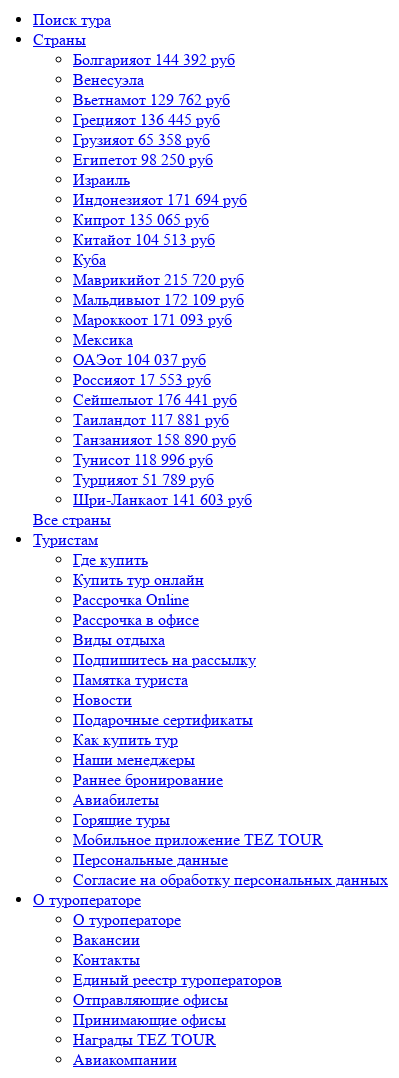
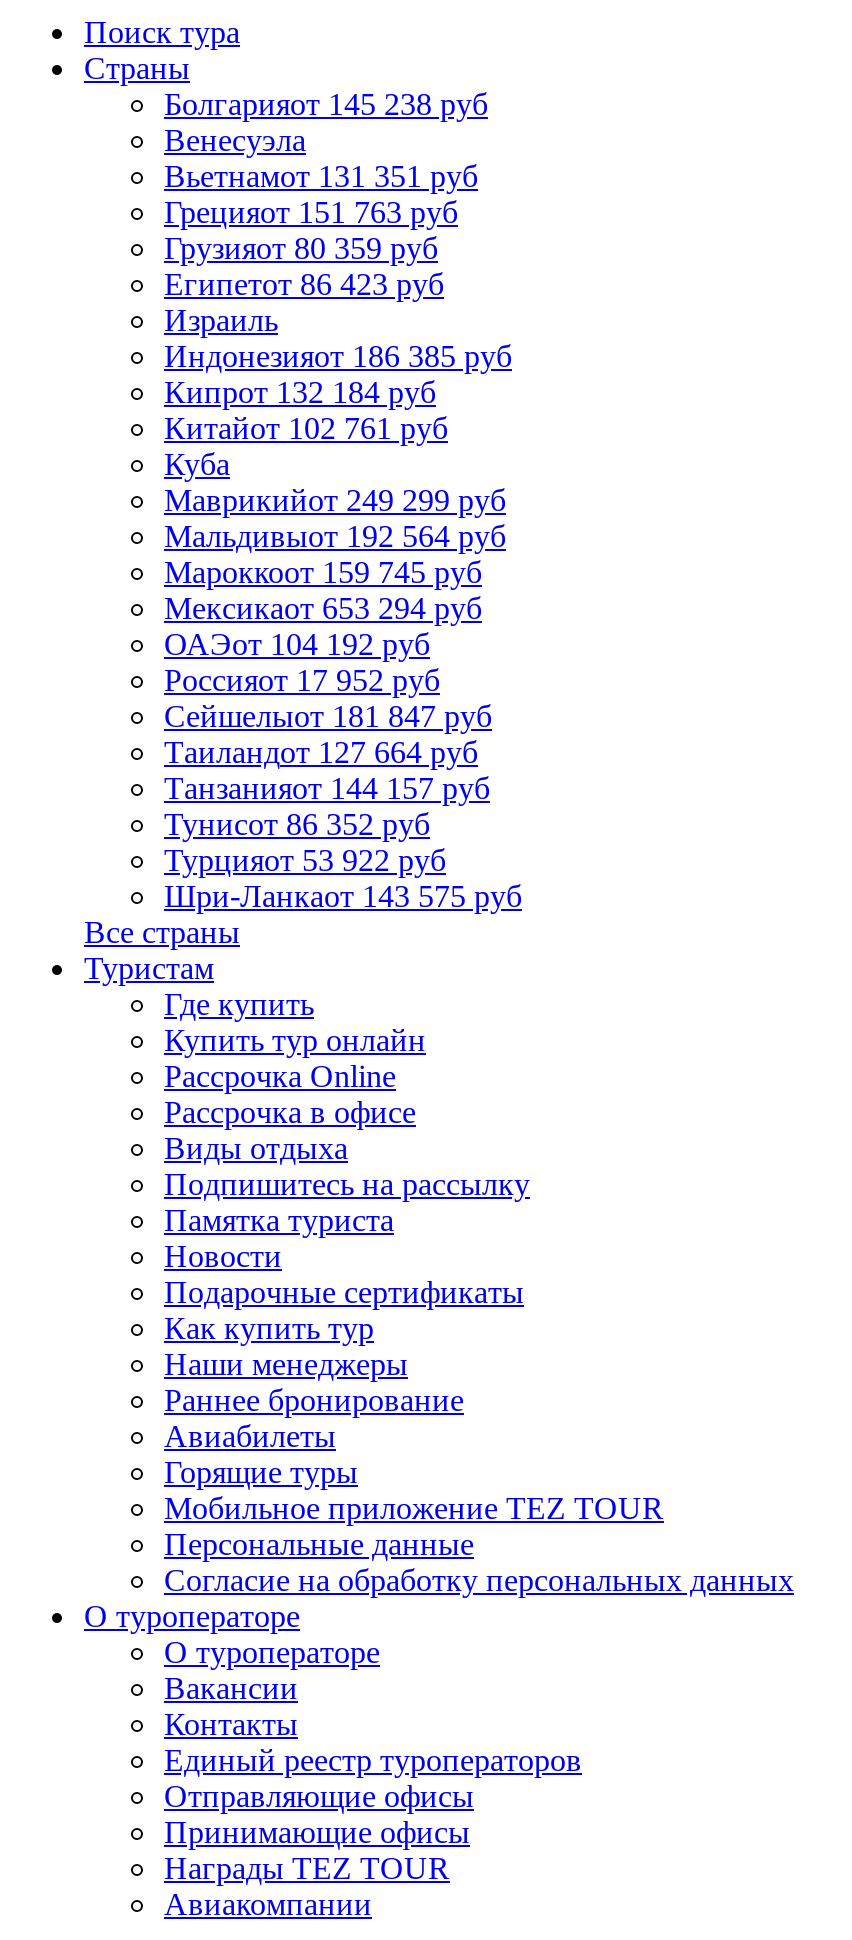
- Болгарияот 144 392 руб
+ Болгарияот 145 238 руб

- Вьетнамот 129 762 руб
+ Вьетнамот 131 351 руб

- Грецияот 136 445 руб
+ Грецияот 151 763 руб

- Грузияот 65 358 руб
+ Грузияот 80 359 руб

- Египетот 98 250 руб
+ Египетот 86 423 руб

- Индонезияот 171 694 руб
+ Индонезияот 186 385 руб

- Кипрот 135 065 руб
+ Кипрот 132 184 руб

- Китайот 104 513 руб
+ Китайот 102 761 руб

- Маврикийот 215 720 руб
- Мальдивыот 172 109 руб
- Мароккоот 171 093 руб
- Мексика
- ОАЭот 104 037 руб
- Россияот 17 553 руб
- Сейшелыот 176 441 руб
- Таиландот 117 881 руб
- Танзанияот 158 890 руб
- Тунисот 118 996 руб
- Турцияот 51 789 руб
- Шри-Ланкаот 141 603 руб
+ Маврикийот 249 299 руб
+ Мальдивыот 192 564 руб
+ Мароккоот 159 745 руб
+ Мексикаот 653 294 руб
+ ОАЭот 104 192 руб
+ Россияот 17 952 руб
+ Сейшелыот 181 847 руб
+ Таиландот 127 664 руб
+ Танзанияот 144 157 руб
+ Тунисот 86 352 руб
+ Турцияот 53 922 руб
+ Шри-Ланкаот 143 575 руб
